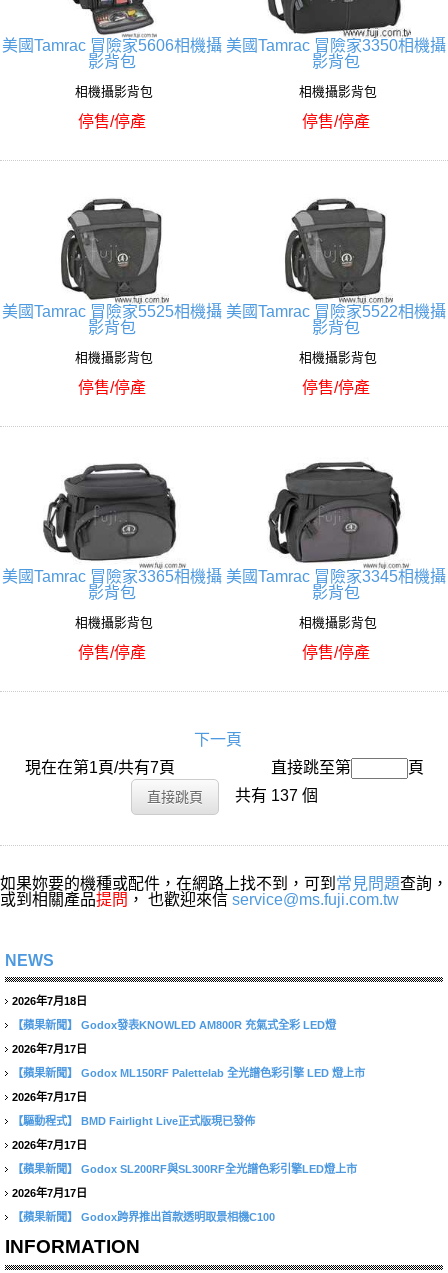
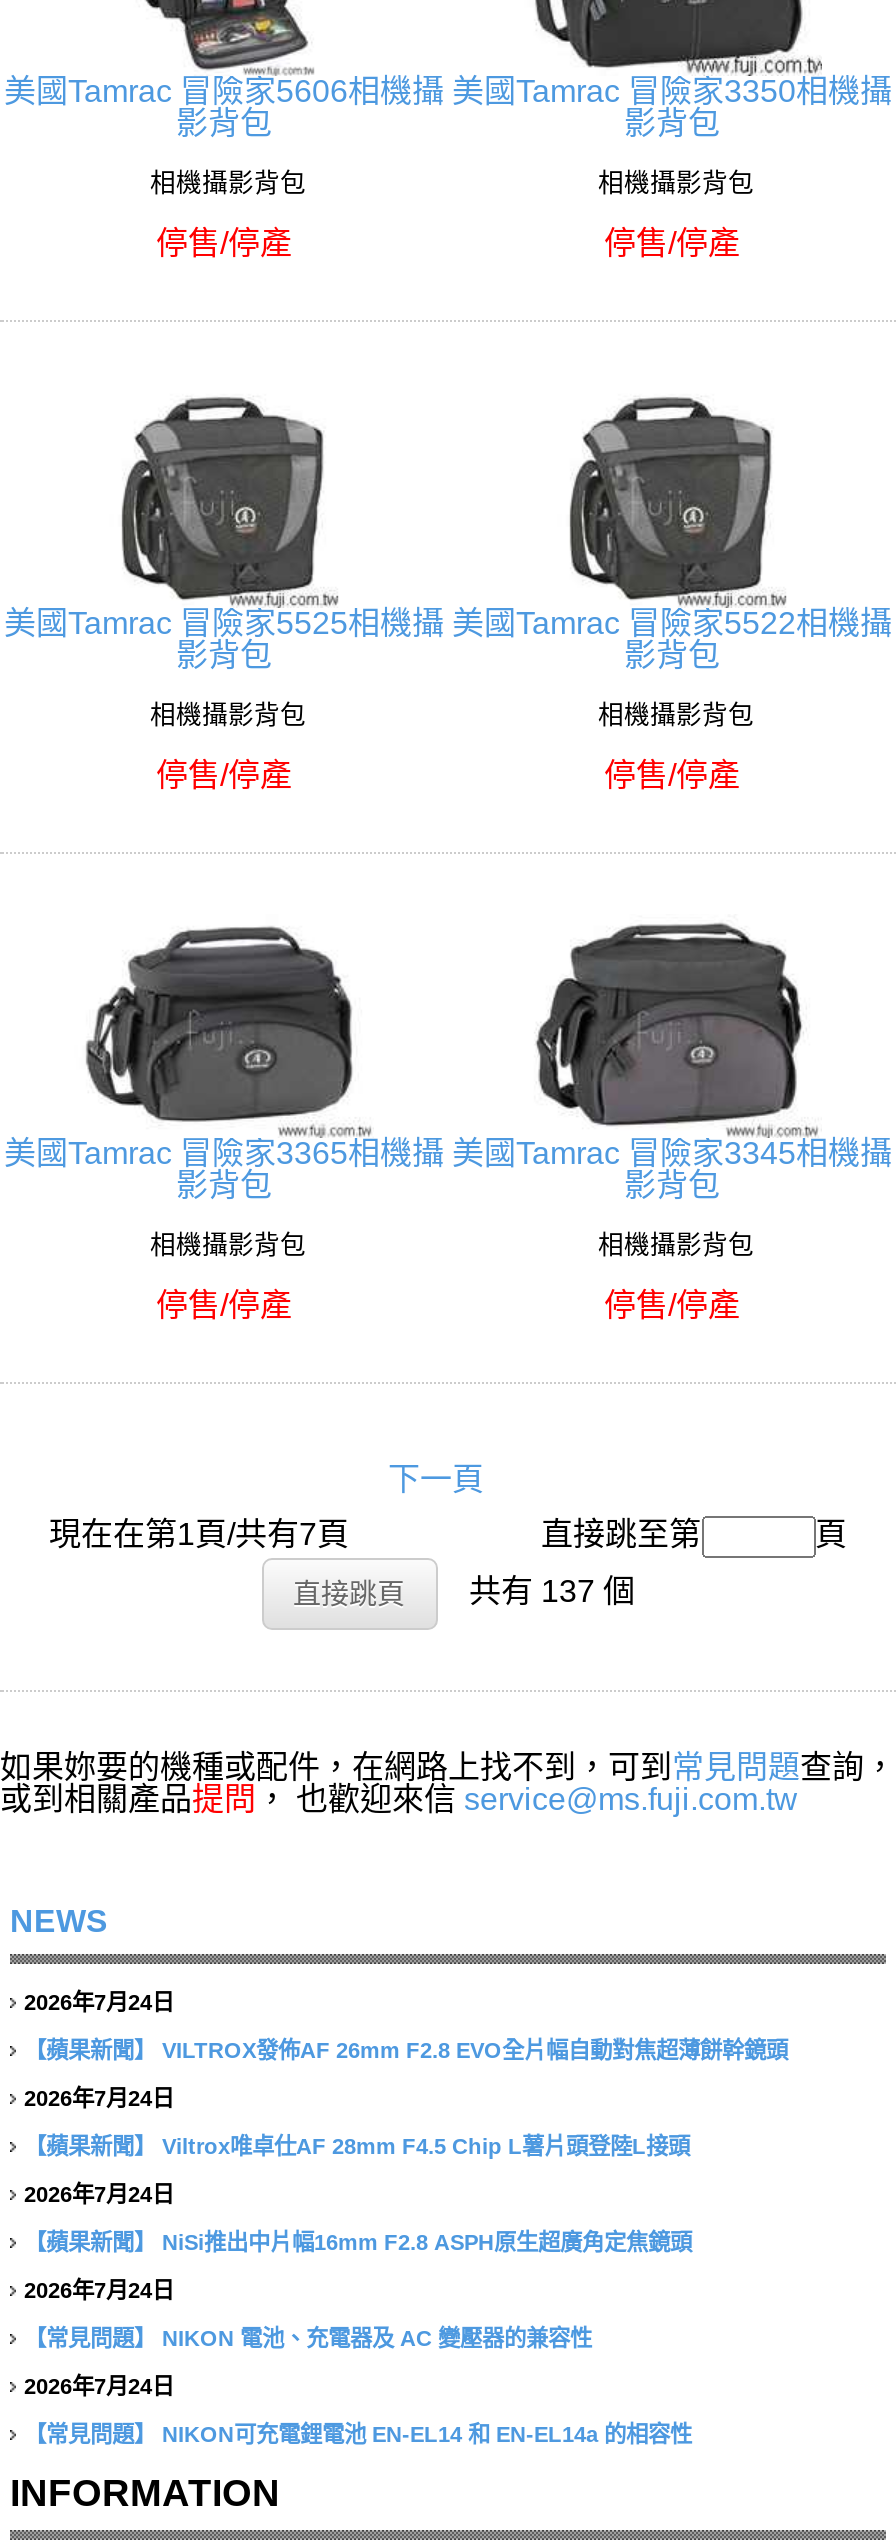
- 2026年7月18日
+ 2026年7月24日

- 【蘋果新聞】 Godox發表KNOWLED AM800R 充氣式全彩 LED燈
+ 【蘋果新聞】 VILTROX發佈AF 26mm F2.8 EVO全片幅自動對焦超薄餅幹鏡頭

- 2026年7月17日
+ 2026年7月24日

- 【蘋果新聞】 Godox ML150RF Palettelab 全光譜色彩引擎 LED 燈上市
+ 【蘋果新聞】 Viltrox唯卓仕AF 28mm F4.5 Chip L薯片頭登陸L接頭

- 2026年7月17日
+ 2026年7月24日

- 【驅動程式】 BMD Fairlight Live正式版現已發佈
+ 【蘋果新聞】 NiSi推出中片幅16mm F2.8 ASPH原生超廣角定焦鏡頭

- 2026年7月17日
+ 2026年7月24日

- 【蘋果新聞】 Godox SL200RF與SL300RF全光譜色彩引擎LED燈上市
+ 【常見問題】 NIKON 電池、充電器及 AC 變壓器的兼容性

- 2026年7月17日
+ 2026年7月24日

- 【蘋果新聞】 Godox跨界推出首款透明取景相機C100
+ 【常見問題】 NIKON可充電鋰電池 EN-EL14 和 EN-EL14a 的相容性
